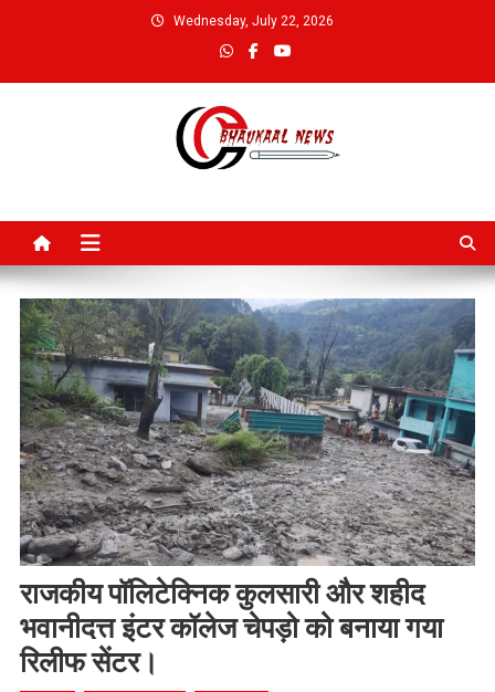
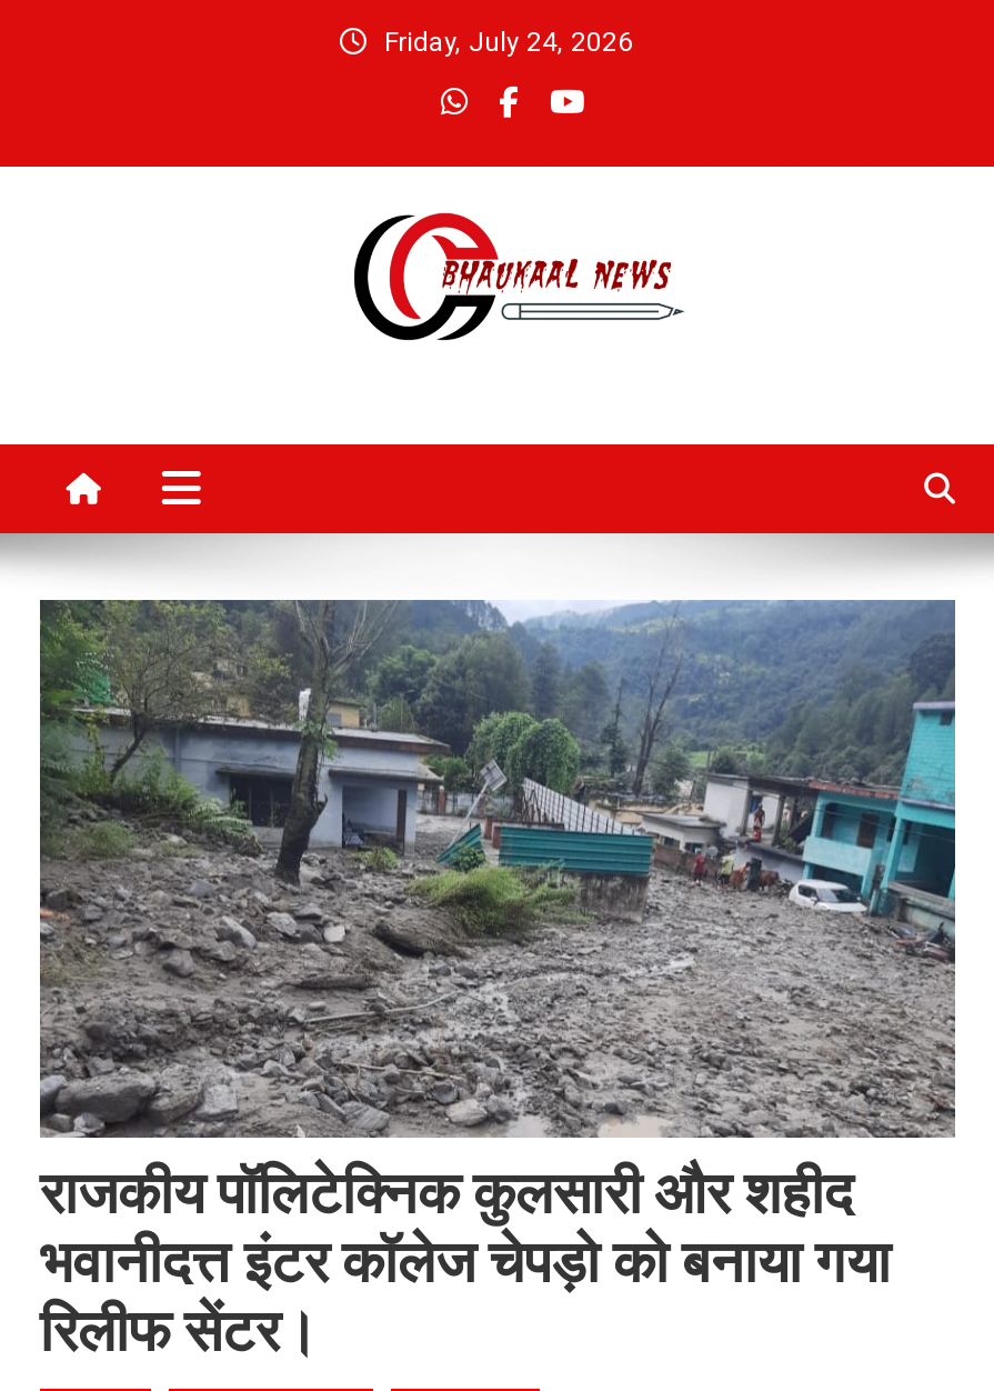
- Wednesday, July 22, 2026
+ Friday, July 24, 2026
